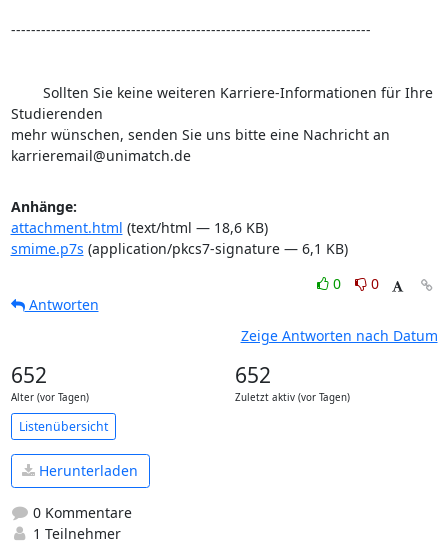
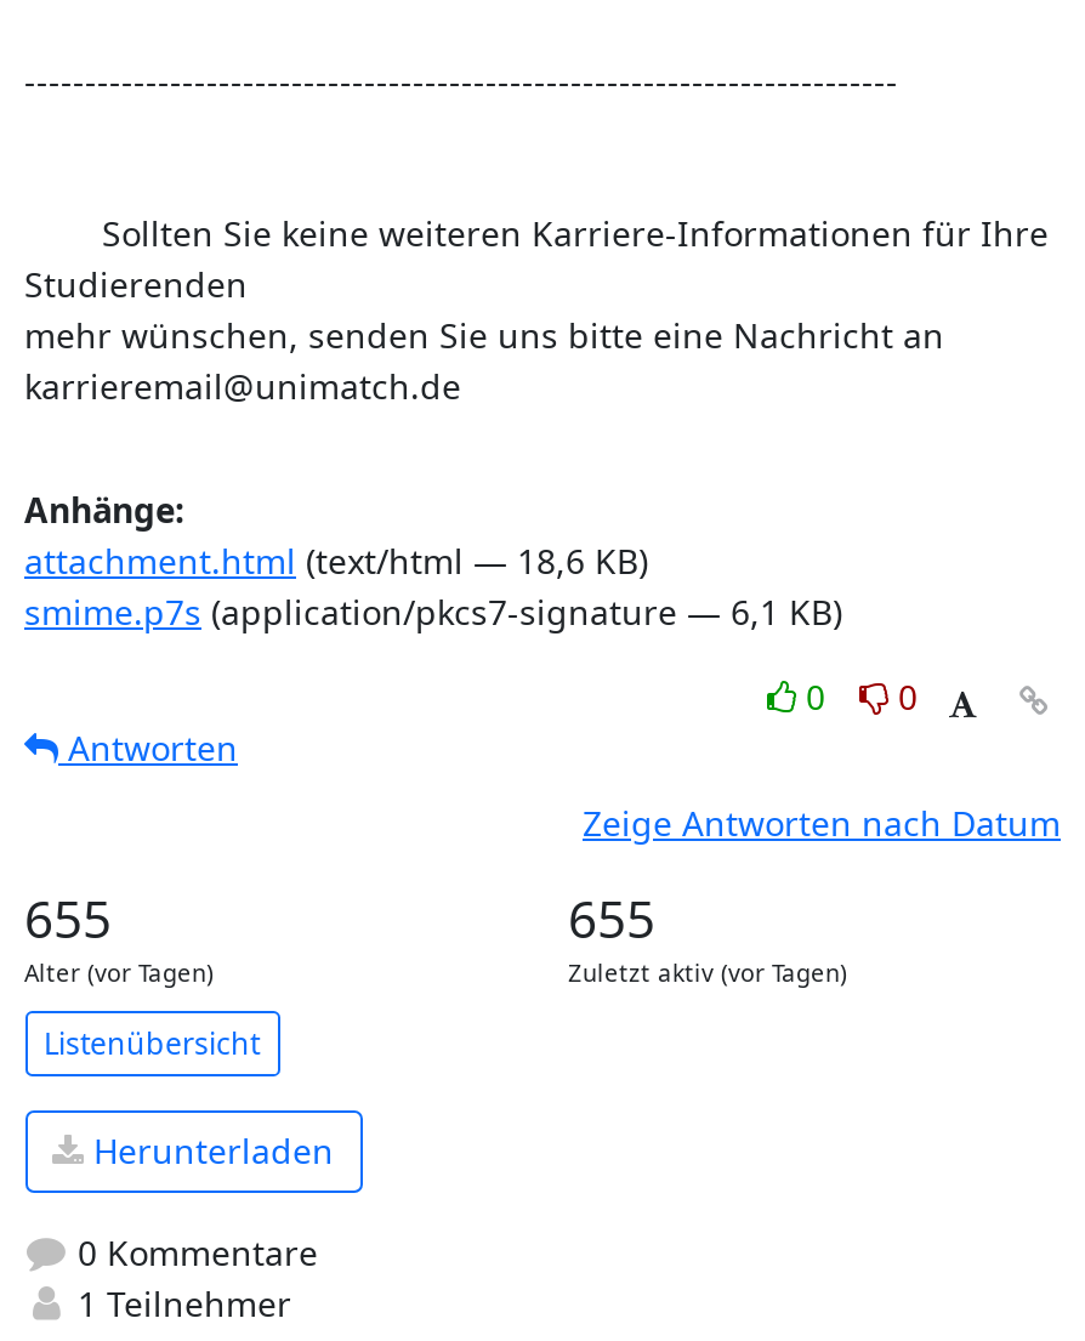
- 652
+ 655

- 652
+ 655
